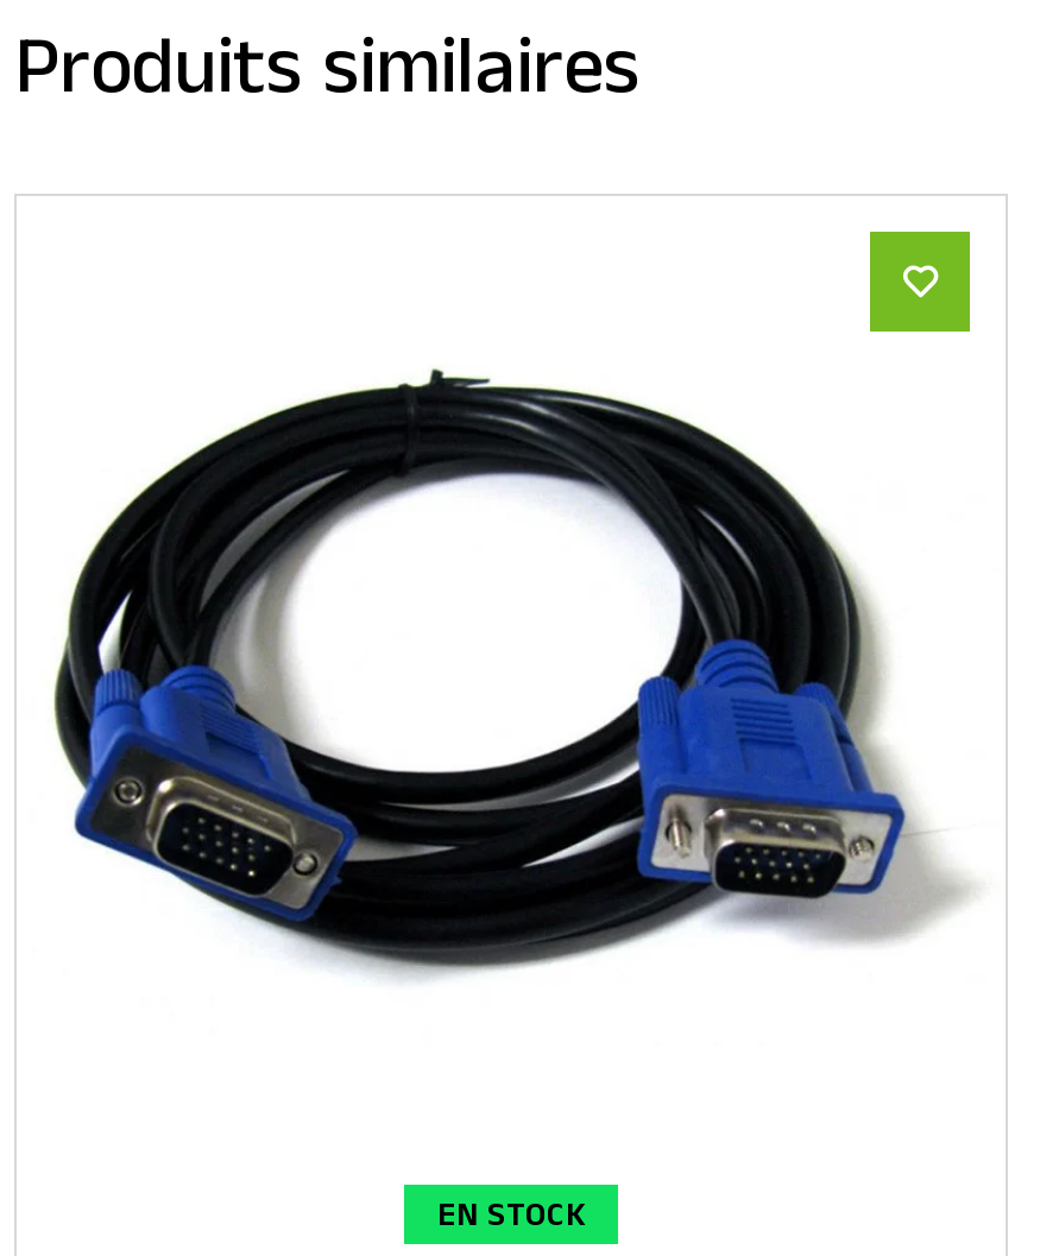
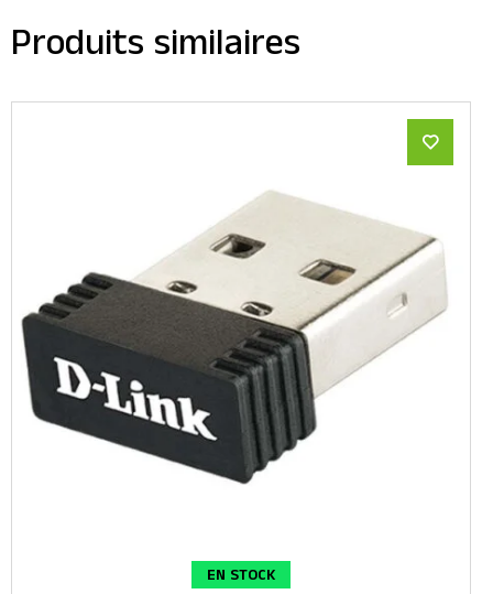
- [image]
+ [image]
